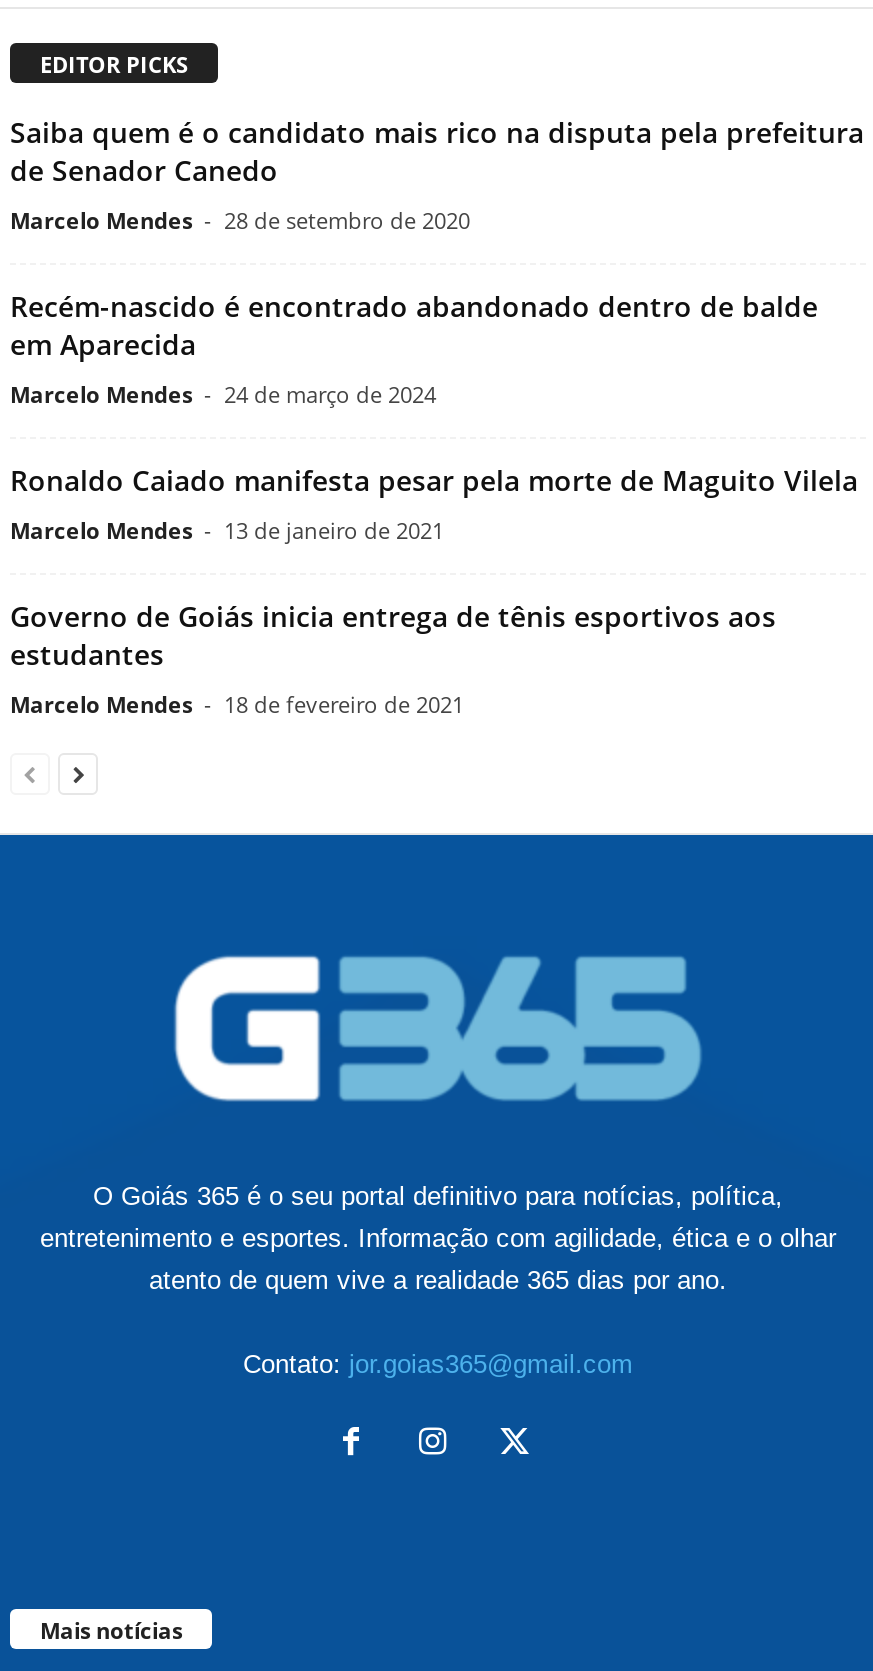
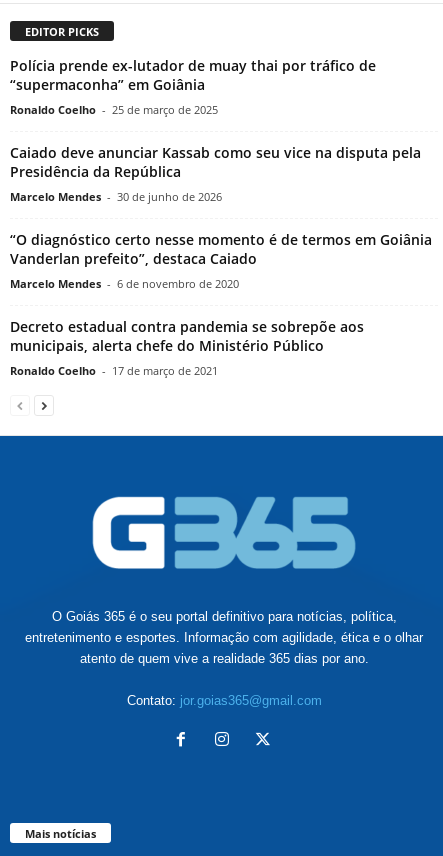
- Saiba quem é o candidato mais rico na disputa pela prefeitura
- de Senador Canedo
- Marcelo Mendes - 28 de setembro de 2020
+ Polícia prende ex-lutador de muay thai por tráfico de
+ “supermaconha” em Goiânia
+ Ronaldo Coelho - 25 de março de 2025

- Recém-nascido é encontrado abandonado dentro de balde
- em Aparecida
- Marcelo Mendes - 24 de março de 2024
+ Caiado deve anunciar Kassab como seu vice na disputa pela
+ Presidência da República
+ Marcelo Mendes - 30 de junho de 2026

- Ronaldo Caiado manifesta pesar pela morte de Maguito Vilela
- Marcelo Mendes - 13 de janeiro de 2021
+ “O diagnóstico certo nesse momento é de termos em Goiânia
+ Vanderlan prefeito”, destaca Caiado
+ Marcelo Mendes - 6 de novembro de 2020

- Governo de Goiás inicia entrega de tênis esportivos aos
- estudantes
- Marcelo Mendes - 18 de fevereiro de 2021
+ Decreto estadual contra pandemia se sobrepõe aos
+ municipais, alerta chefe do Ministério Público
+ Ronaldo Coelho - 17 de março de 2021
